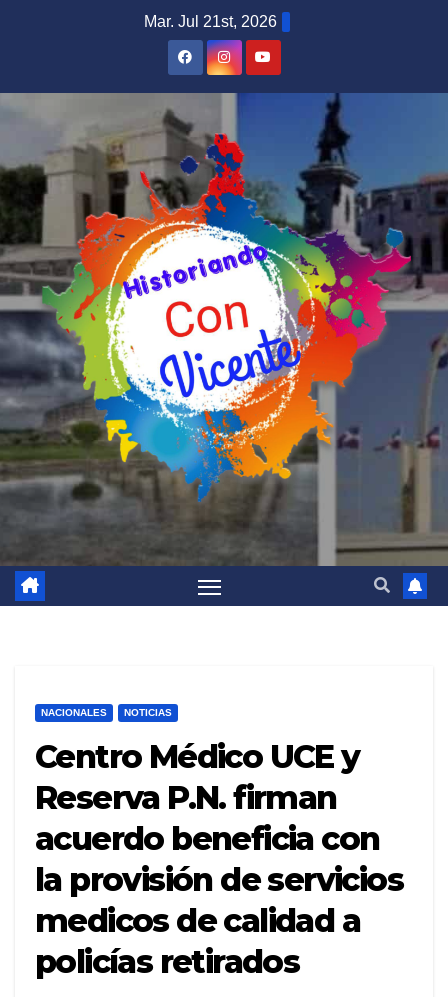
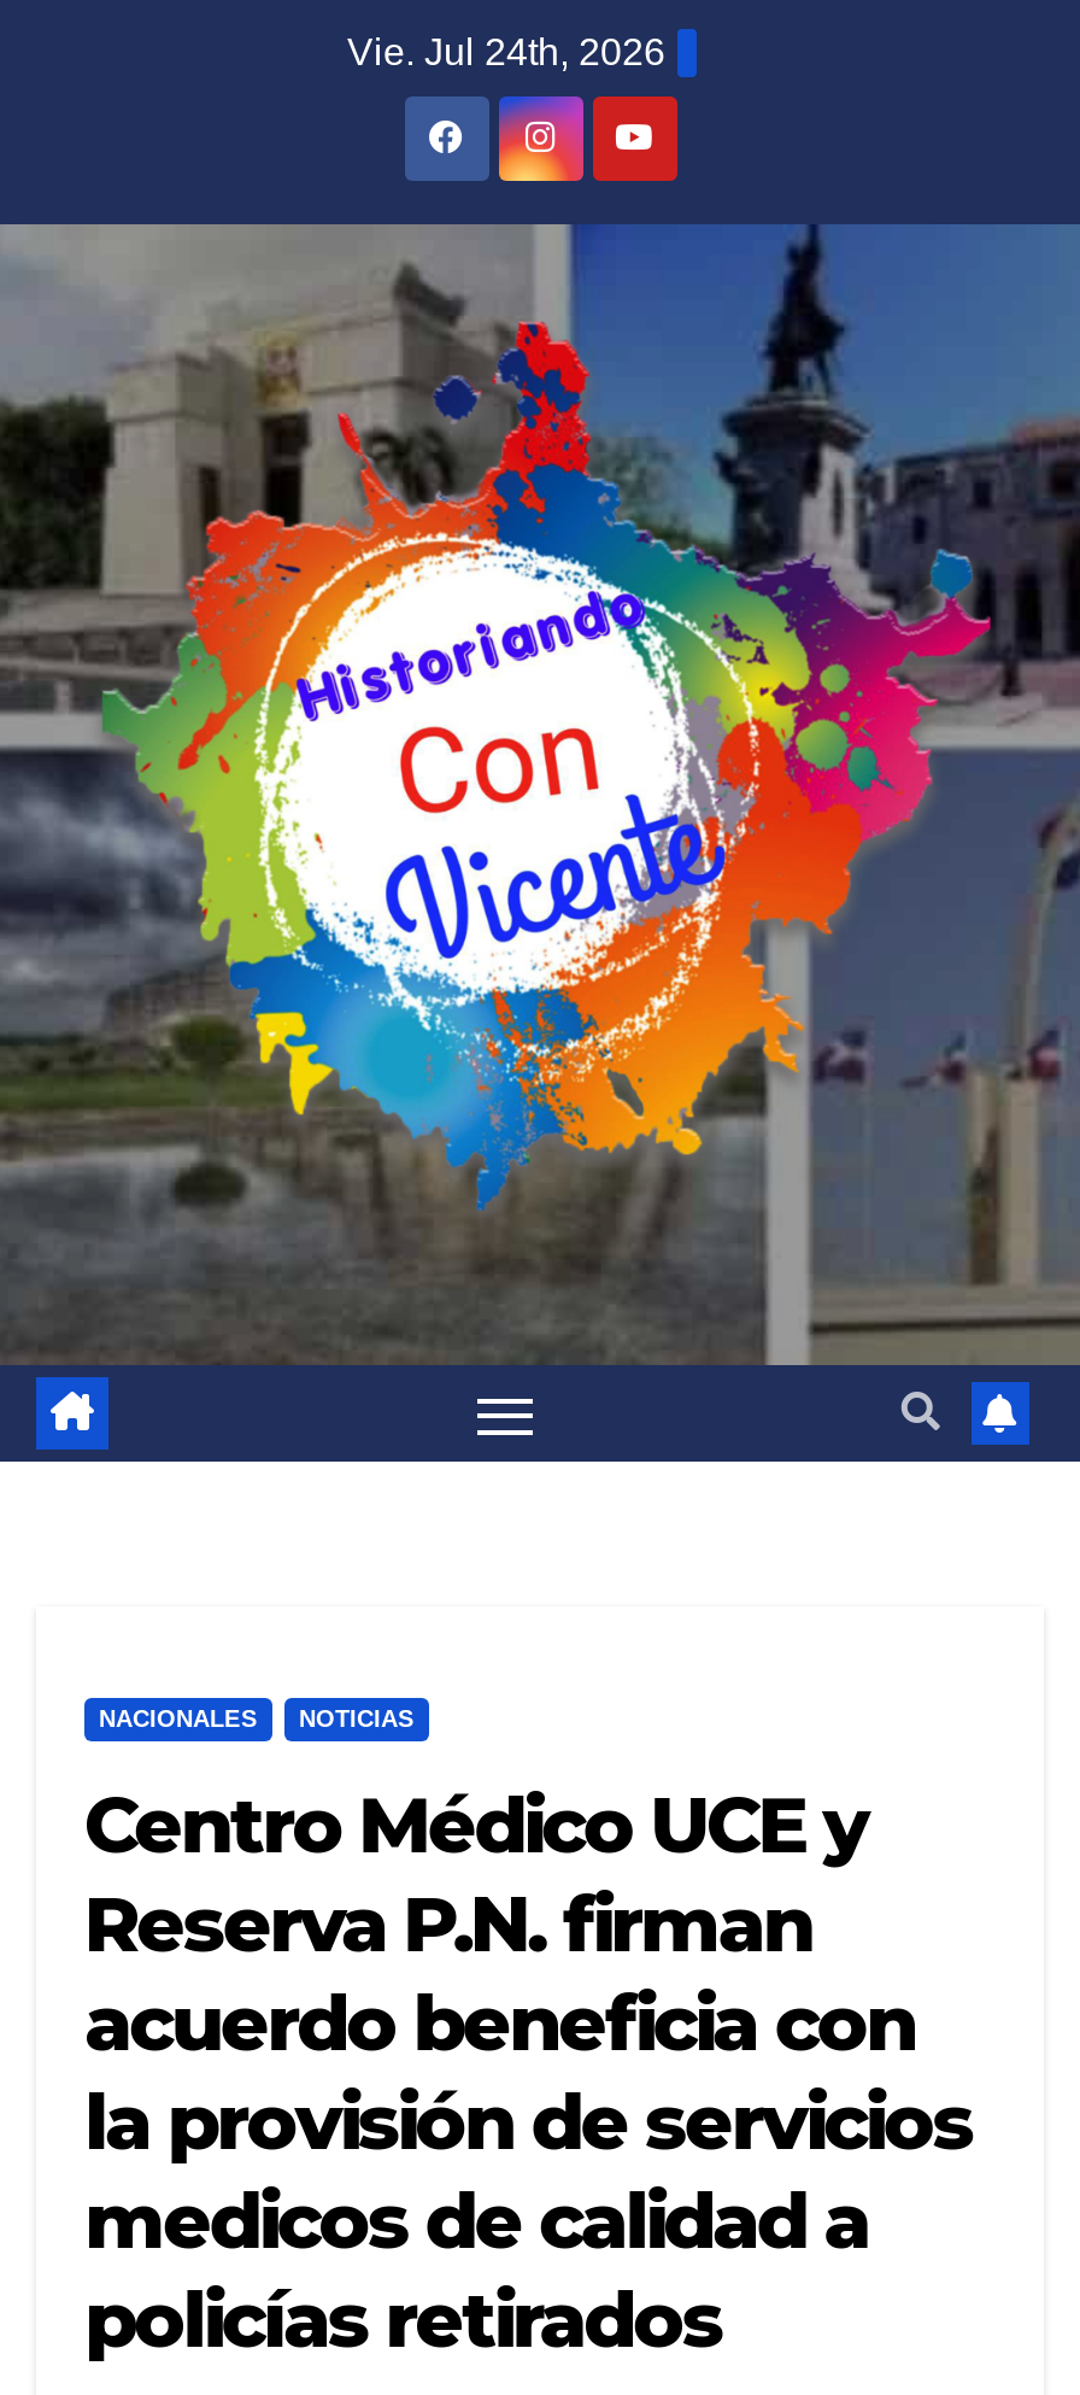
- Mar. Jul 21st, 2026
+ Vie. Jul 24th, 2026
